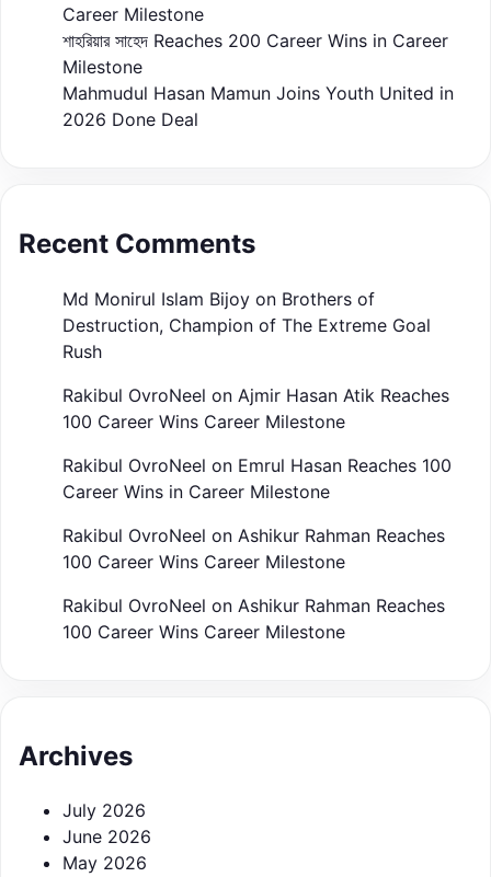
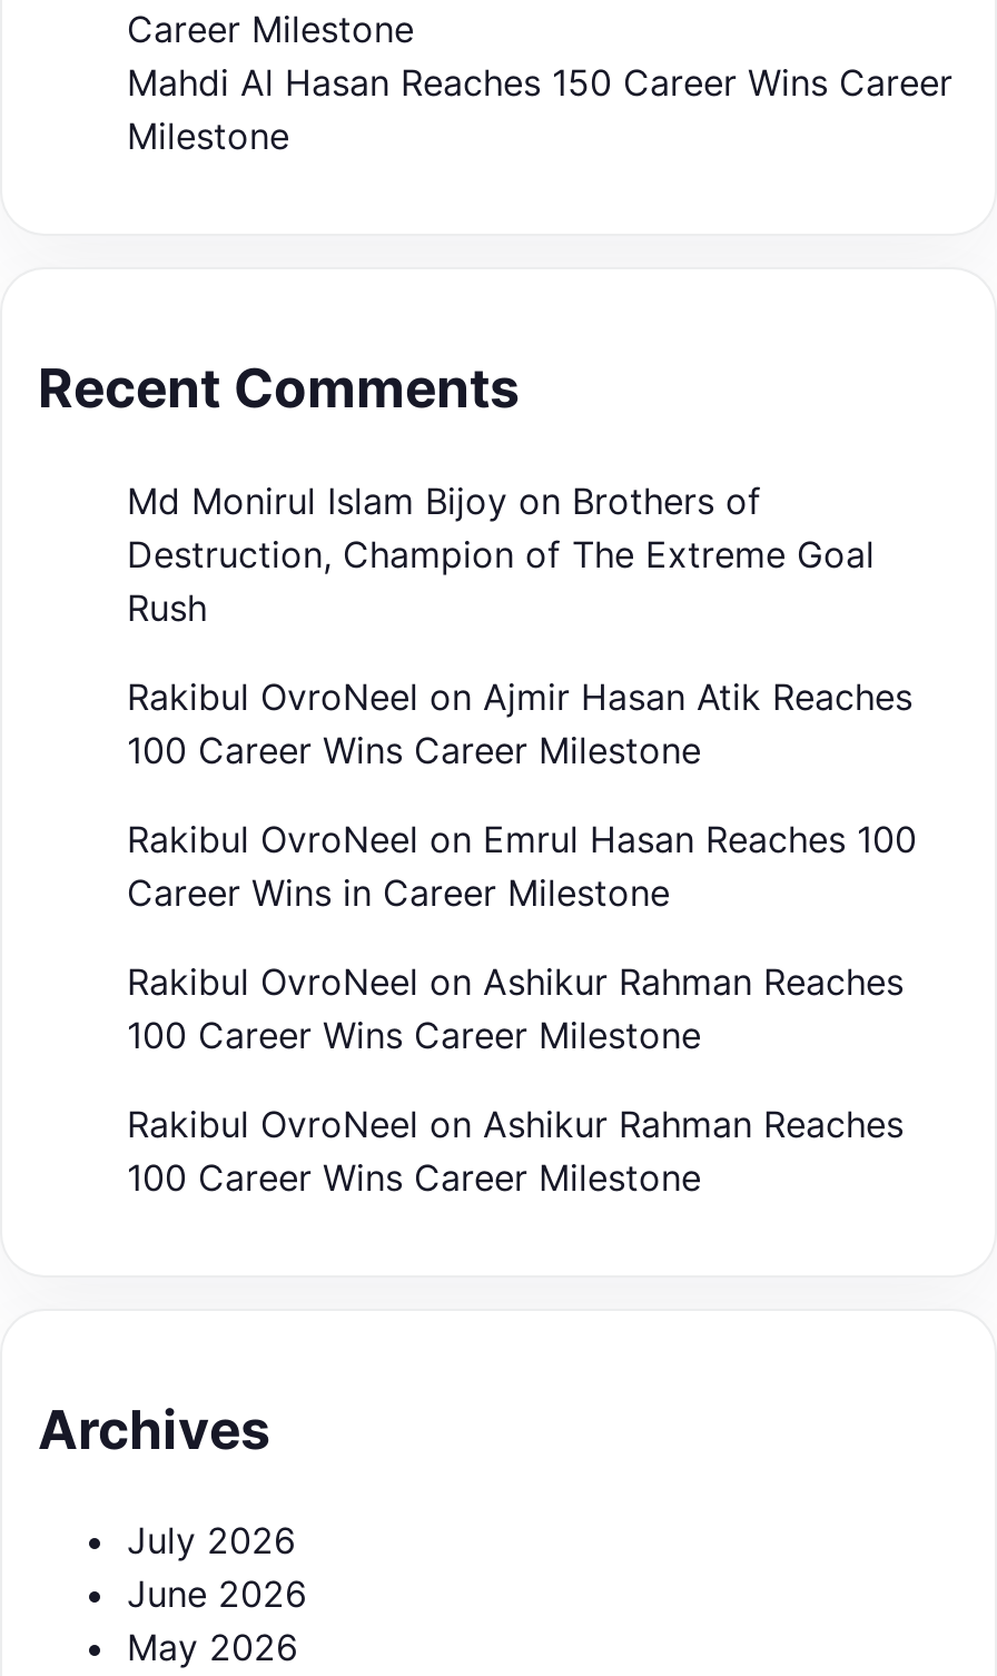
- শাহরিয়ার সাহেদ Reaches 200 Career Wins in Career
+ Mahdi Al Hasan Reaches 150 Career Wins Career

- Mahmudul Hasan Mamun Joins Youth United in
- 2026 Done Deal
